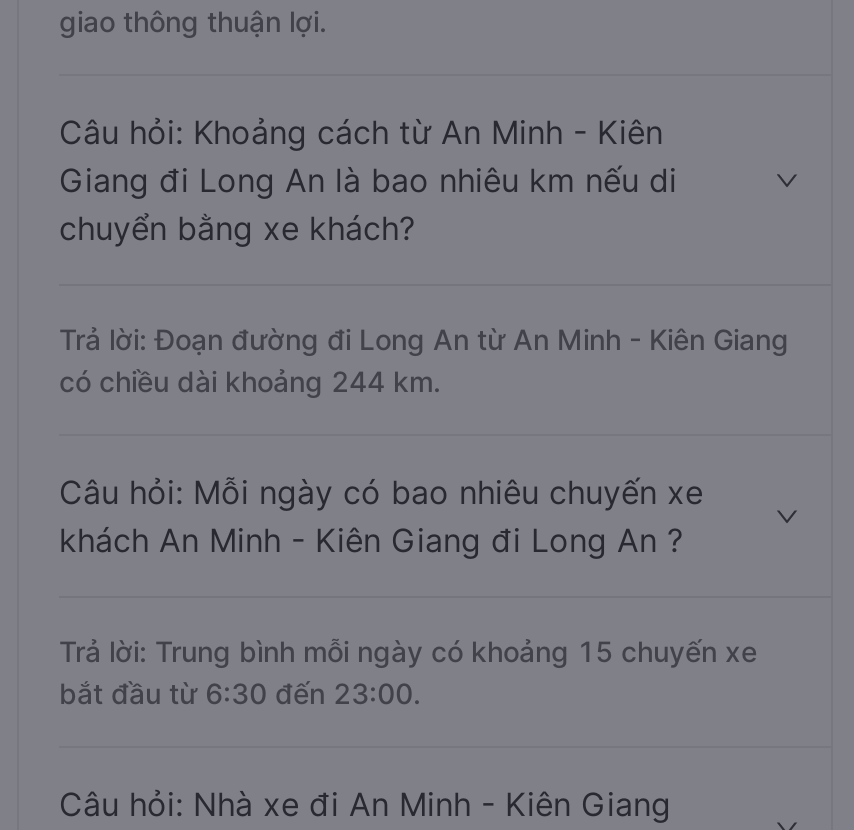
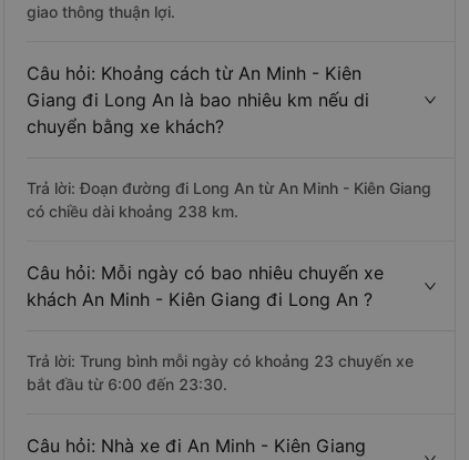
- có chiều dài khoảng 244 km.
+ có chiều dài khoảng 238 km.

- Trả lời: Trung bình mỗi ngày có khoảng 15 chuyến xe
+ Trả lời: Trung bình mỗi ngày có khoảng 23 chuyến xe

- bắt đầu từ 6:30 đến 23:00.
+ bắt đầu từ 6:00 đến 23:30.
